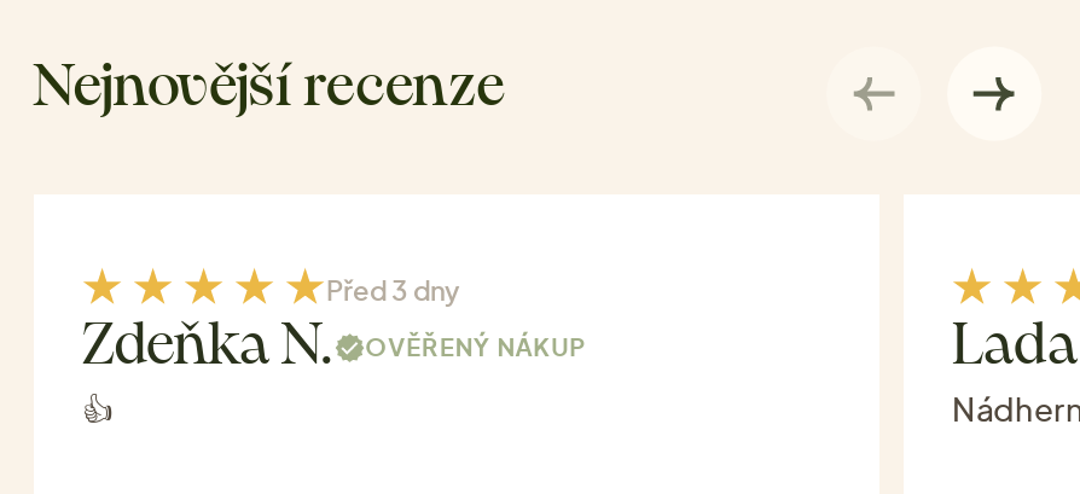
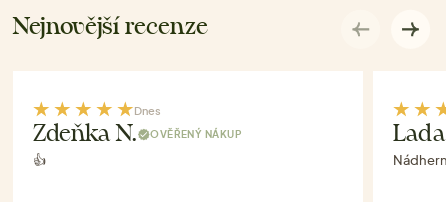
- Před 3 dny
+ Dnes
